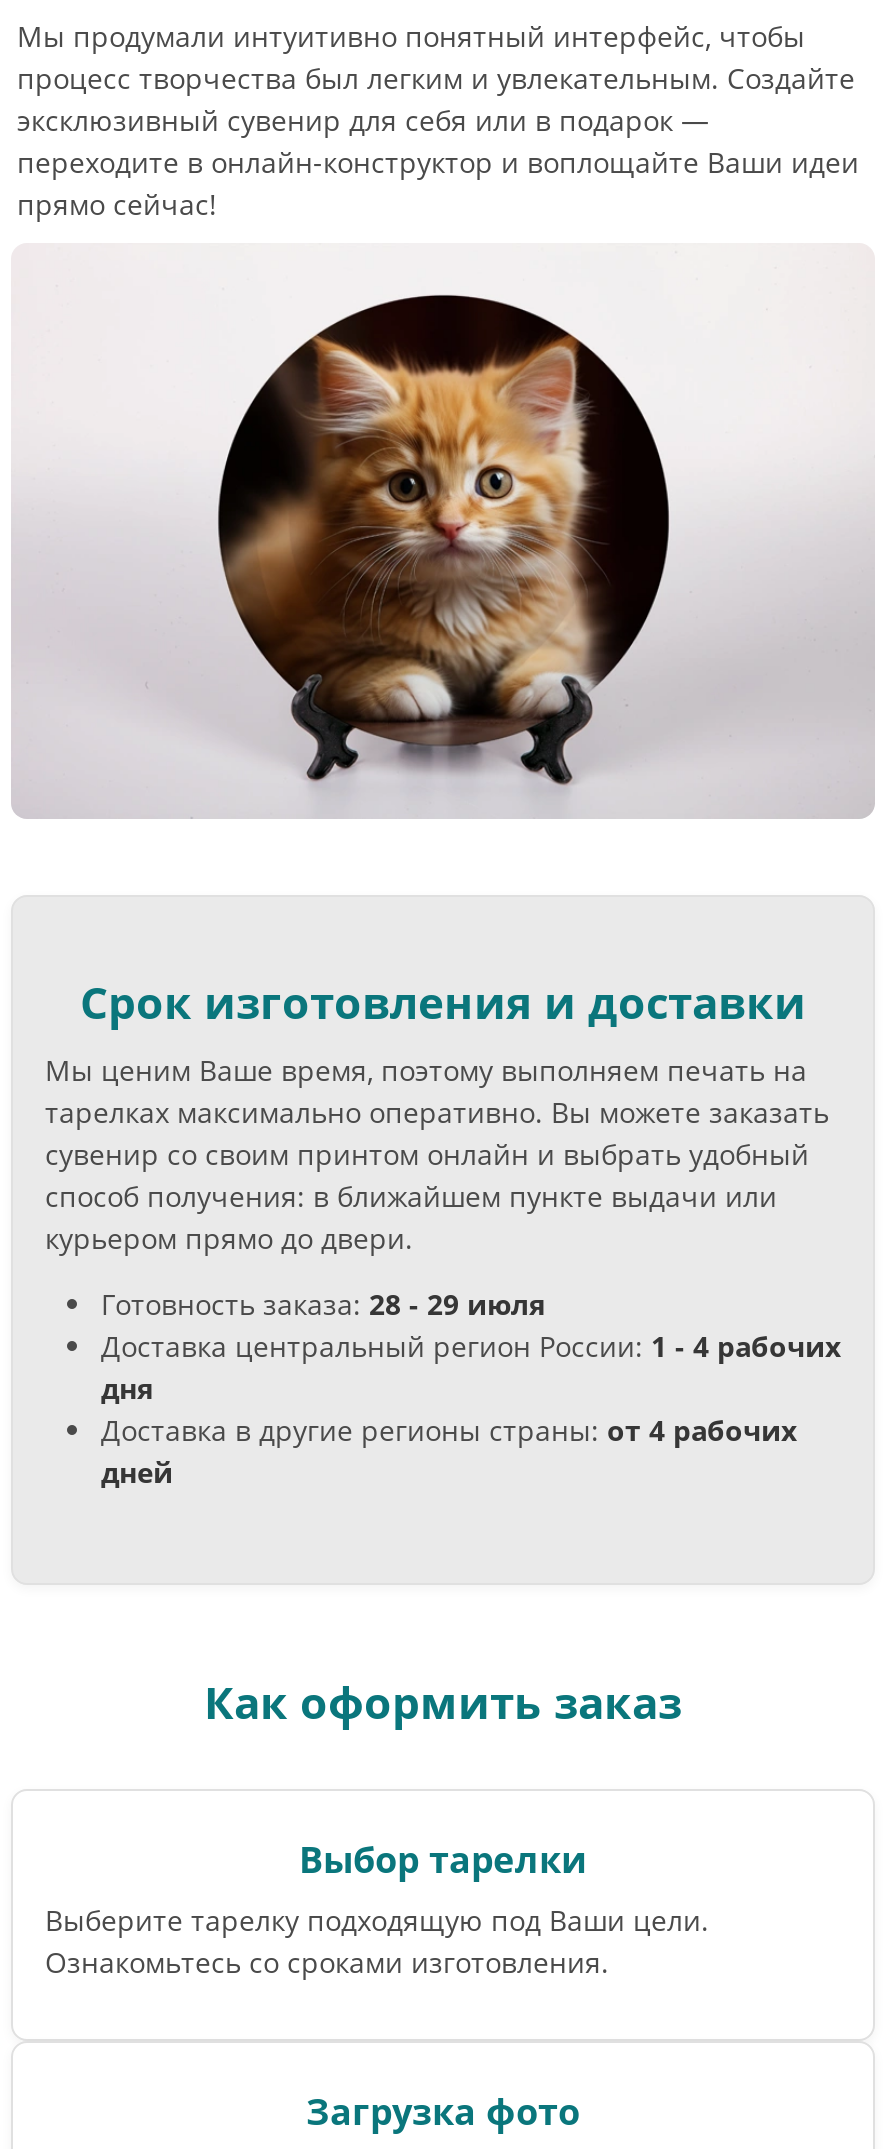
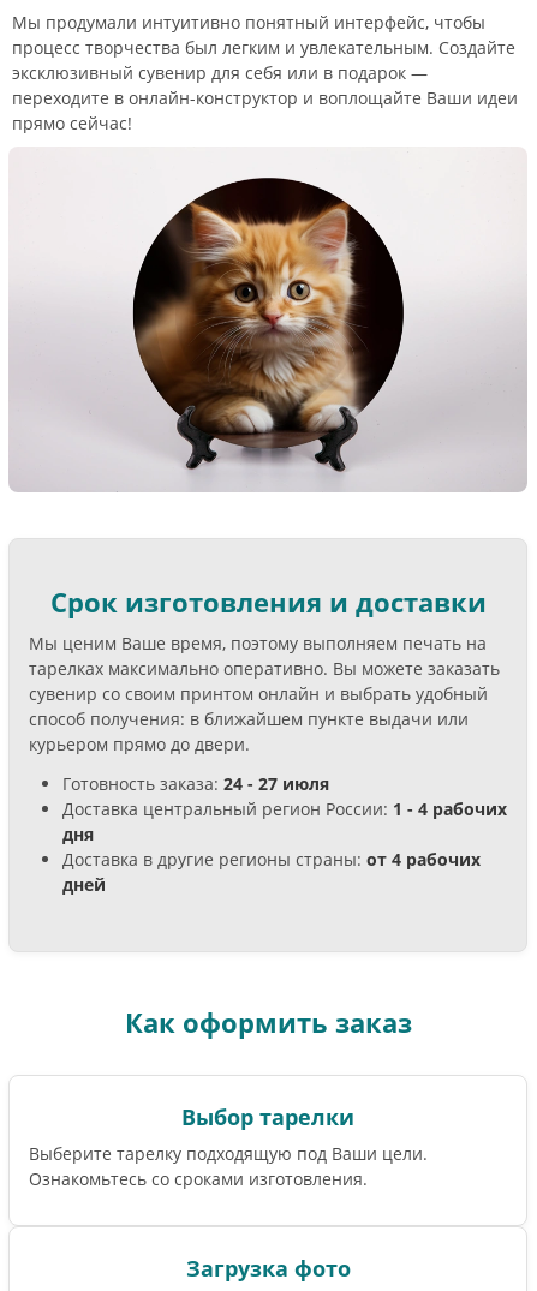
- Готовность заказа: 28 - 29 июля
+ Готовность заказа: 24 - 27 июля
